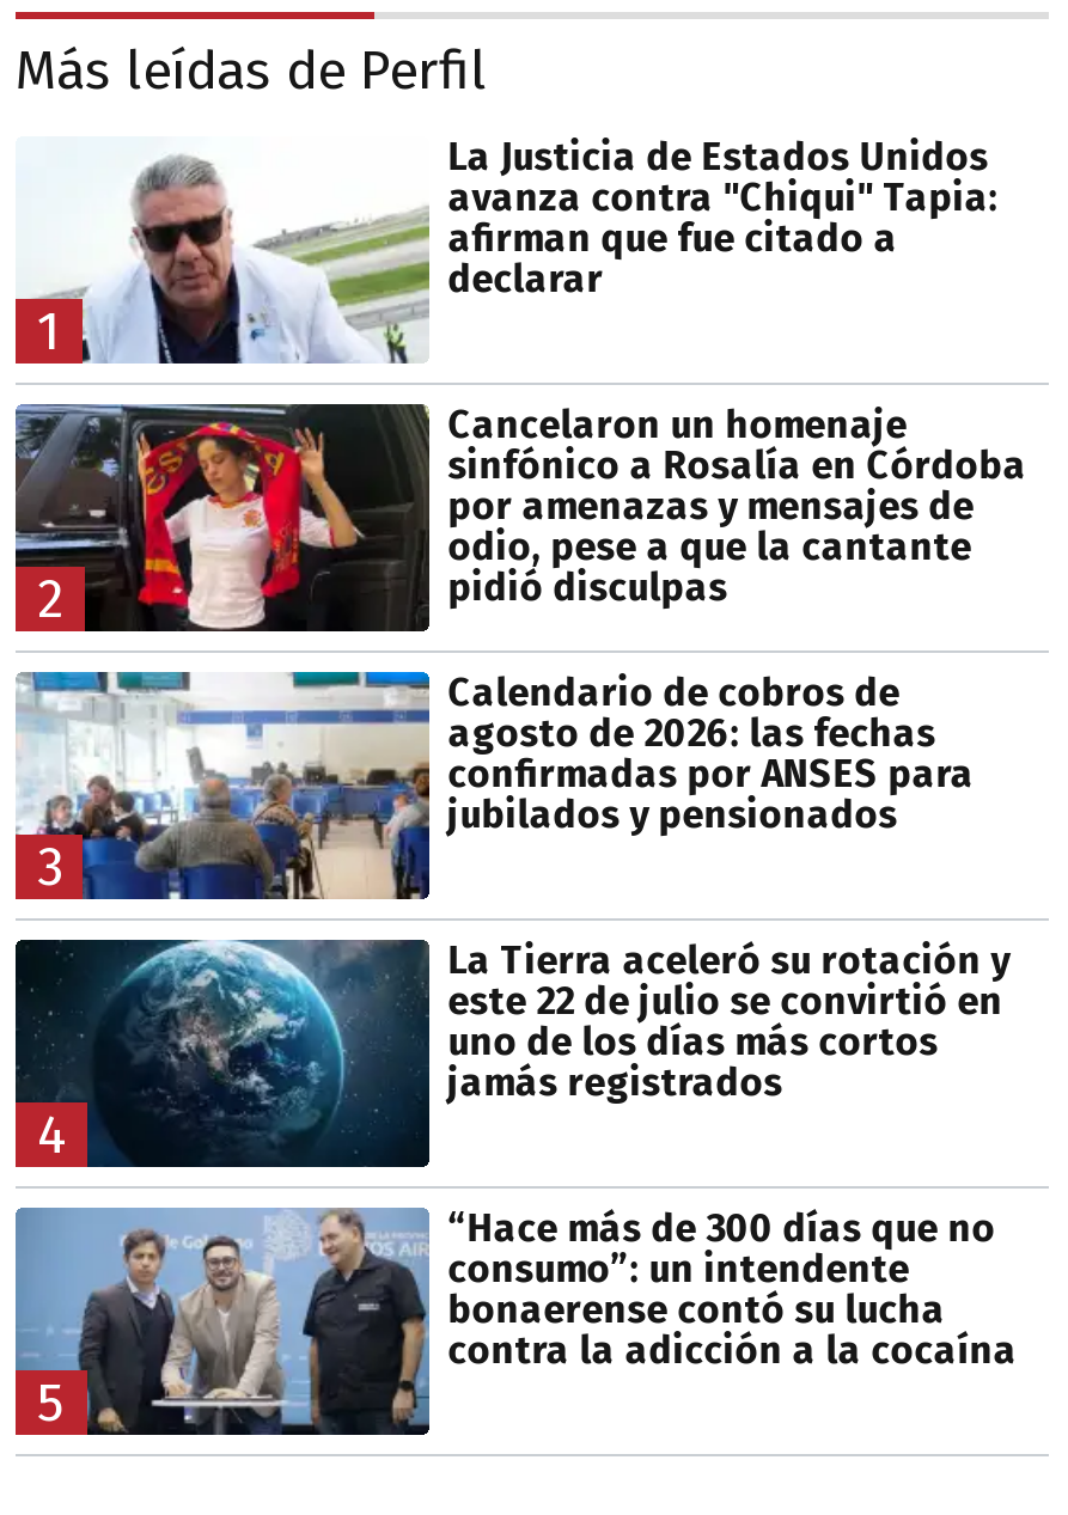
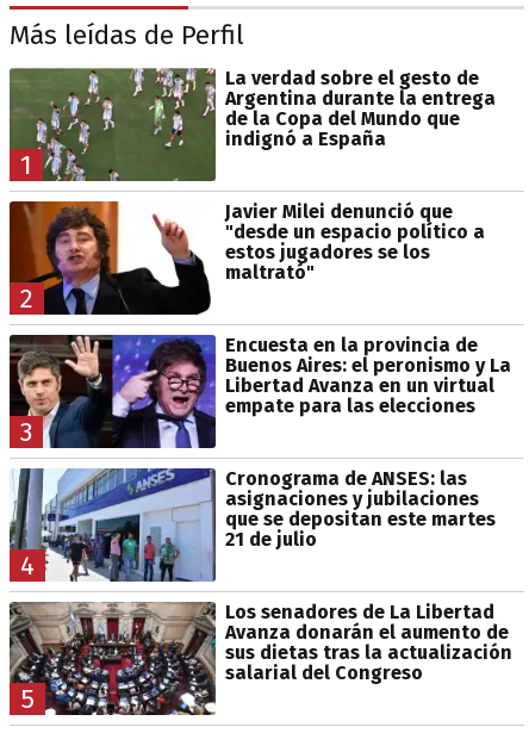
- [image]
- La Justicia de Estados Unidos
- avanza contra "Chiqui" Tapia:
- afirman que fue citado a
- declarar
+ [image]
+ La verdad sobre el gesto de
+ Argentina durante la entrega
+ de la Copa del Mundo que
+ indignó a España

- [image]
- Cancelaron un homenaje
- sinfónico a Rosalía en Córdoba
- por amenazas y mensajes de
- odio, pese a que la cantante
- pidió disculpas
+ [image]
+ Javier Milei denunció que
+ "desde un espacio político a
+ estos jugadores se los
+ maltrató"

- [image]
- Calendario de cobros de
- agosto de 2026: las fechas
- confirmadas por ANSES para
- jubilados y pensionados
+ [image]
+ Encuesta en la provincia de
+ Buenos Aires: el peronismo y La
+ Libertad Avanza en un virtual
+ empate para las elecciones

- [image]
- La Tierra aceleró su rotación y
- este 22 de julio se convirtió en
- uno de los días más cortos
- jamás registrados
+ [image]
+ Cronograma de ANSES: las
+ asignaciones y jubilaciones
+ que se depositan este martes
+ 21 de julio

- [image]
- “Hace más de 300 días que no
- consumo”: un intendente
- bonaerense contó su lucha
- contra la adicción a la cocaína
+ [image]
+ Los senadores de La Libertad
+ Avanza donarán el aumento de
+ sus dietas tras la actualización
+ salarial del Congreso
